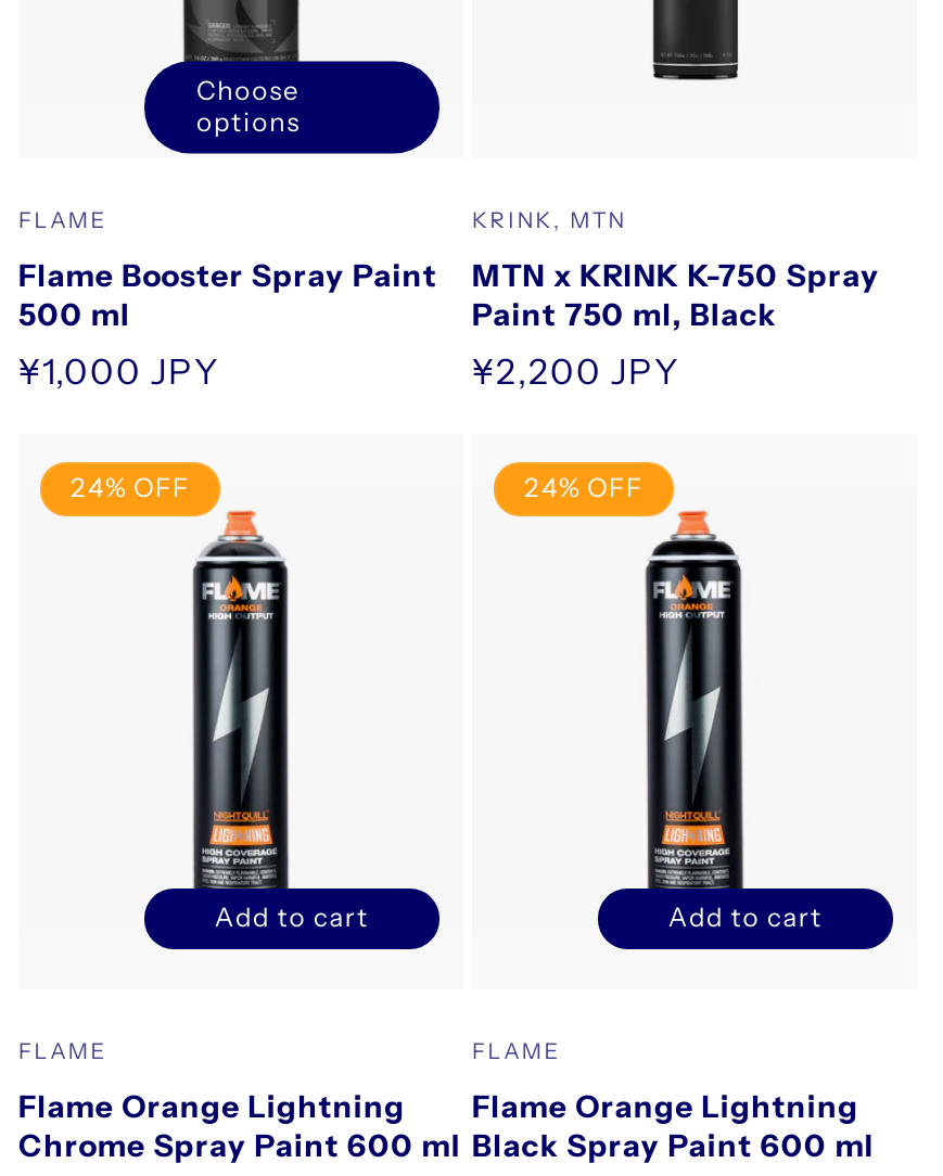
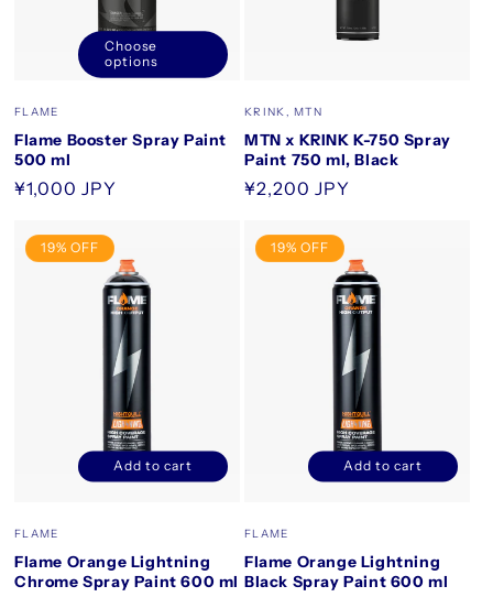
- 24% OFF
+ 19% OFF

- 24% OFF
+ 19% OFF
